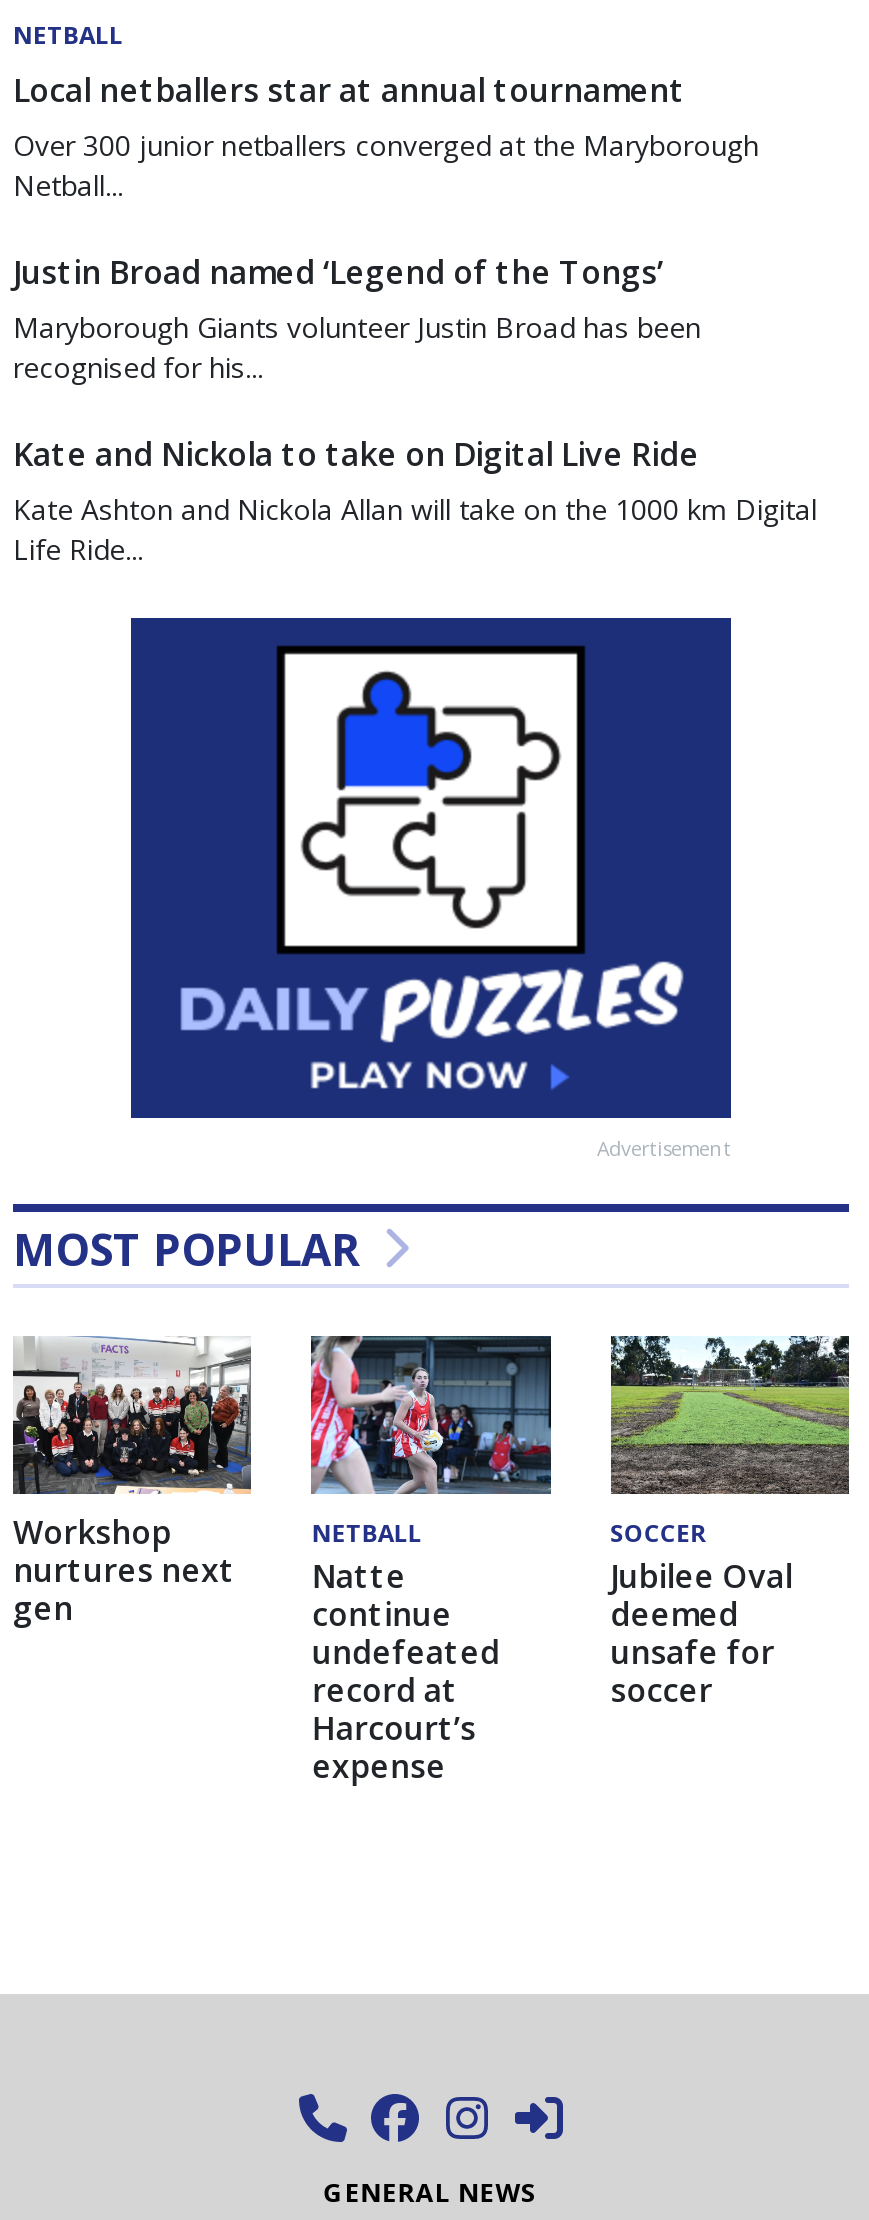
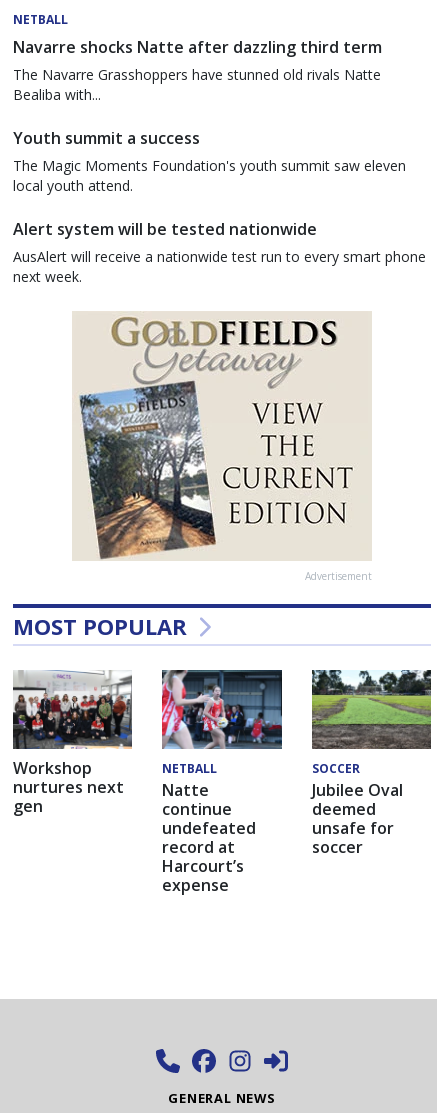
- Local netballers star at annual tournament
- Over 300 junior netballers converged at the Maryborough
- Netball...
+ Navarre shocks Natte after dazzling third term
+ The Navarre Grasshoppers have stunned old rivals Natte
+ Bealiba with...

- Justin Broad named ‘Legend of the Tongs’
- Maryborough Giants volunteer Justin Broad has been
- recognised for his...
+ Youth summit a success
+ The Magic Moments Foundation's youth summit saw eleven
+ local youth attend.

- Kate and Nickola to take on Digital Live Ride
- Kate Ashton and Nickola Allan will take on the 1000 km Digital
- Life Ride...
+ Alert system will be tested nationwide
+ AusAlert will receive a nationwide test run to every smart phone
+ next week.

- [image]
+ [image]
